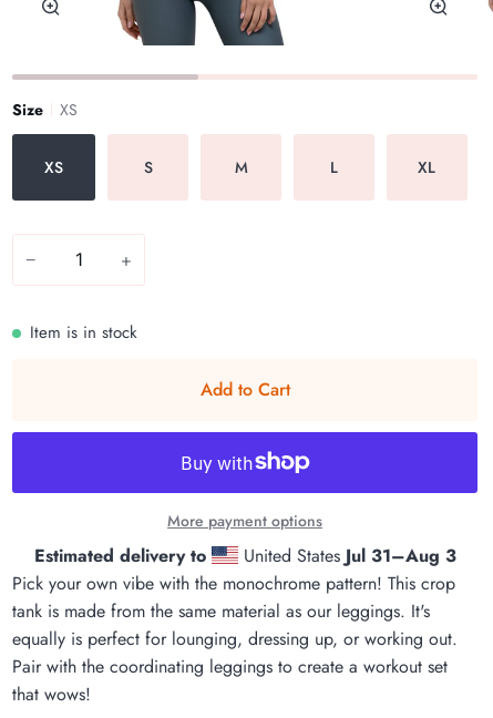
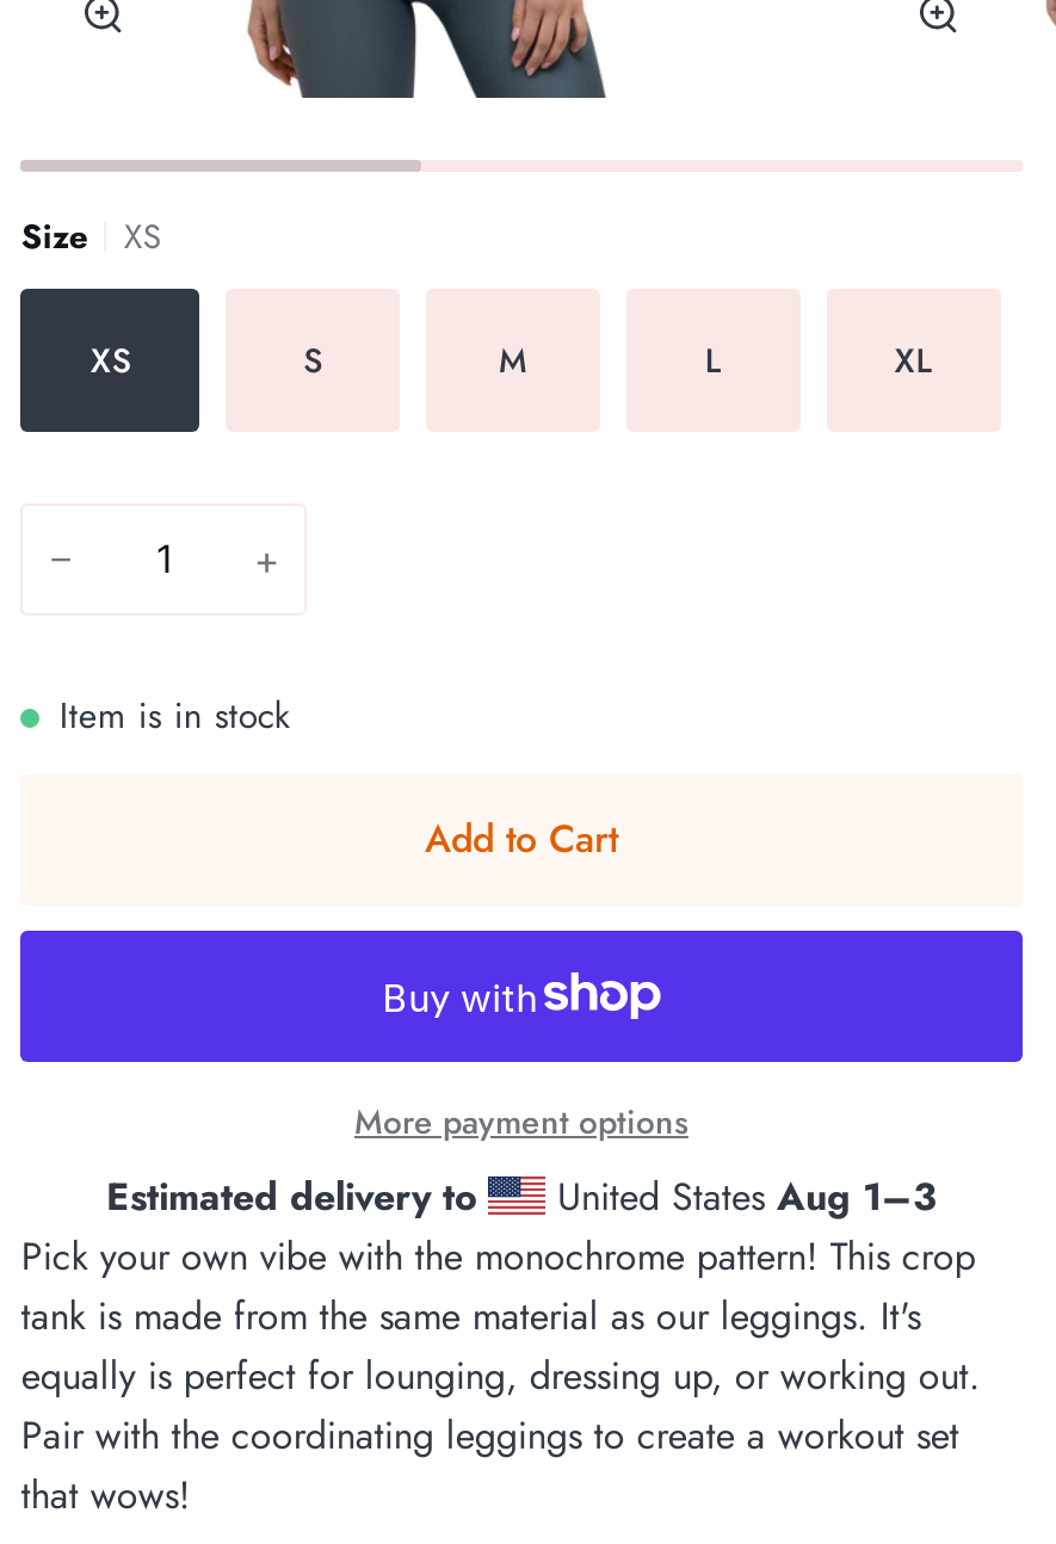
- United States Jul 31–Aug 3
+ United States Aug 1–3
